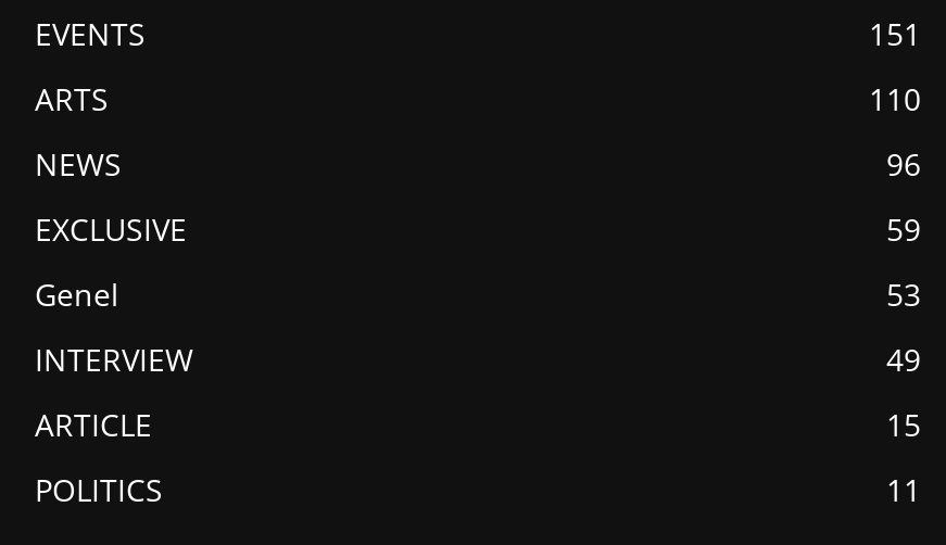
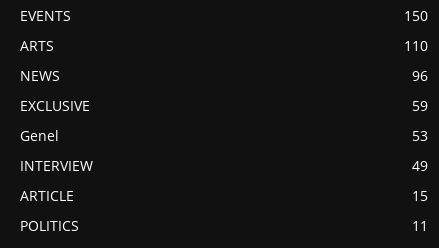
- 151
+ 150
